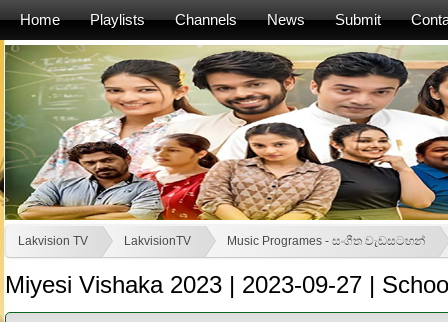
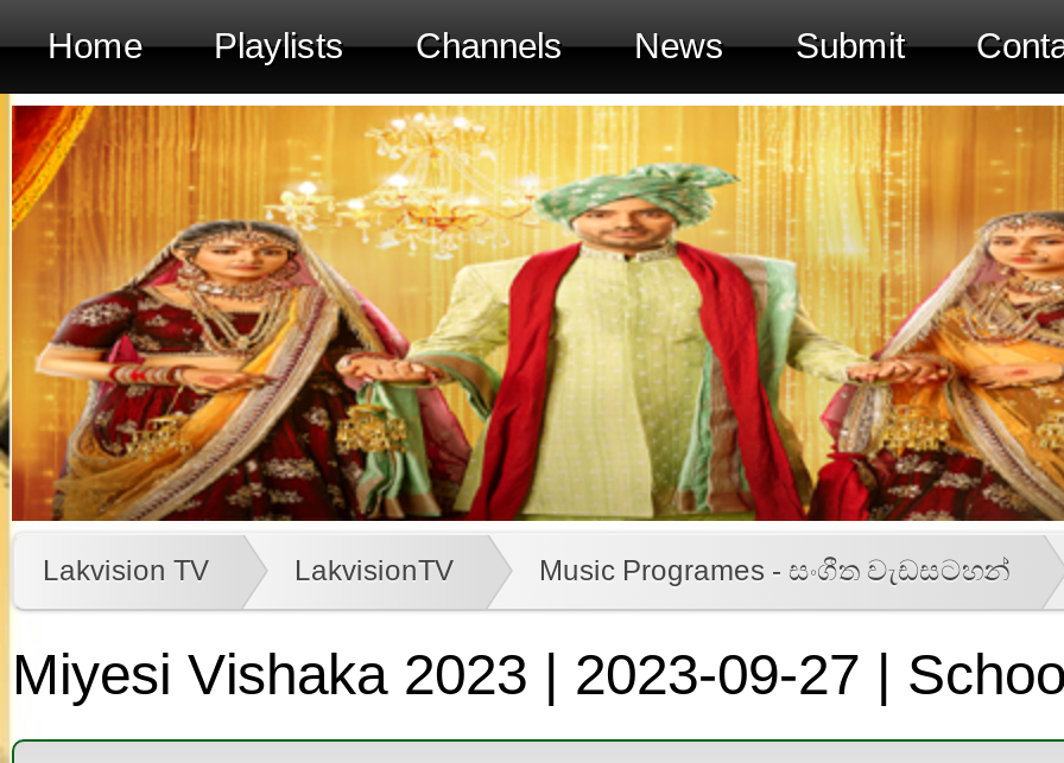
- [image]
+ [image]
